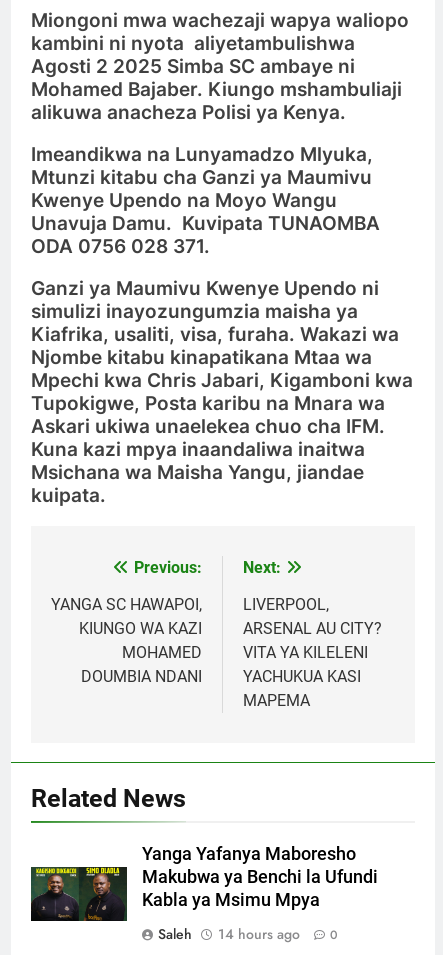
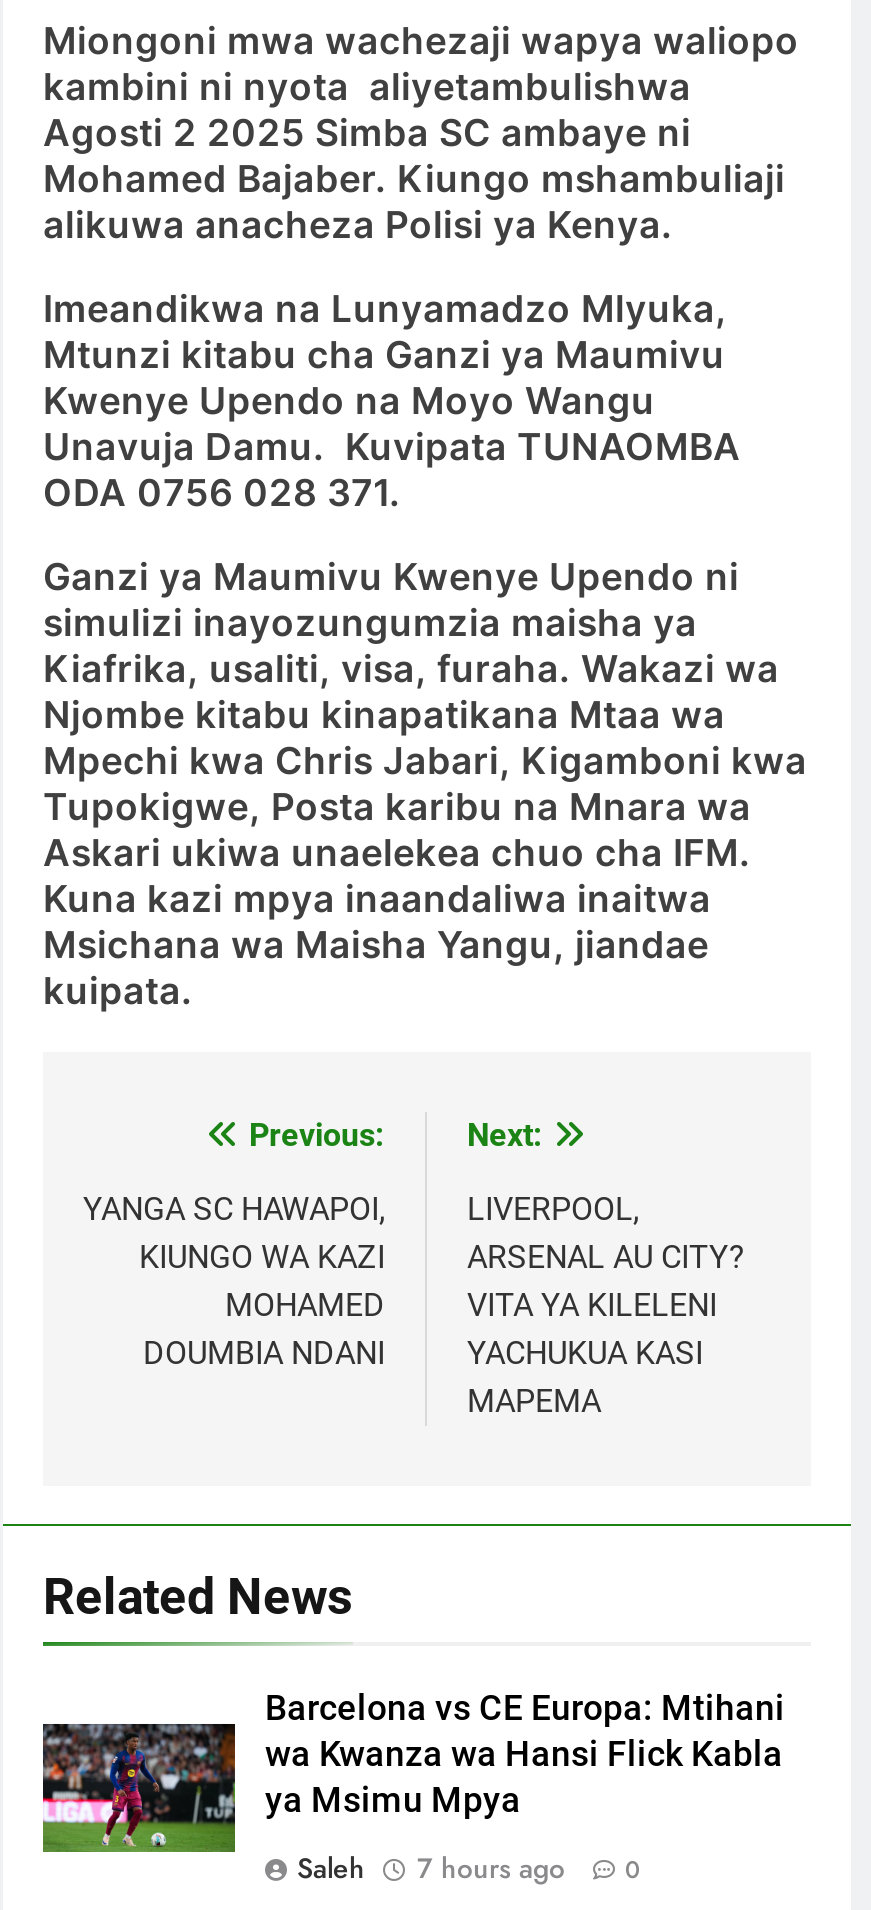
- [image]
- Yanga Yafanya Maboresho
- Makubwa ya Benchi la Ufundi
- Kabla ya Msimu Mpya
+ [image]
+ Barcelona vs CE Europa: Mtihani
+ wa Kwanza wa Hansi Flick Kabla
+ ya Msimu Mpya

- Saleh 14 hours ago 0
+ Saleh 7 hours ago 0
